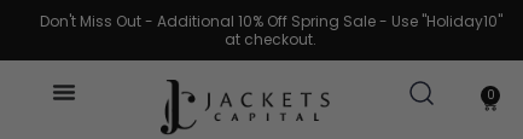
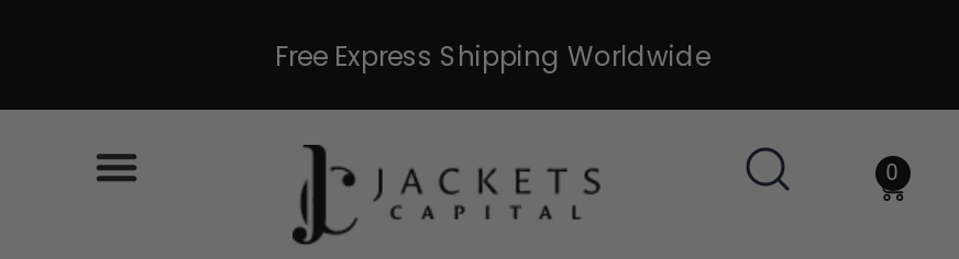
- Don't Miss Out - Additional 10% Off Spring Sale - Use "Holiday10"
- at checkout.
+ Free Express Shipping Worldwide
